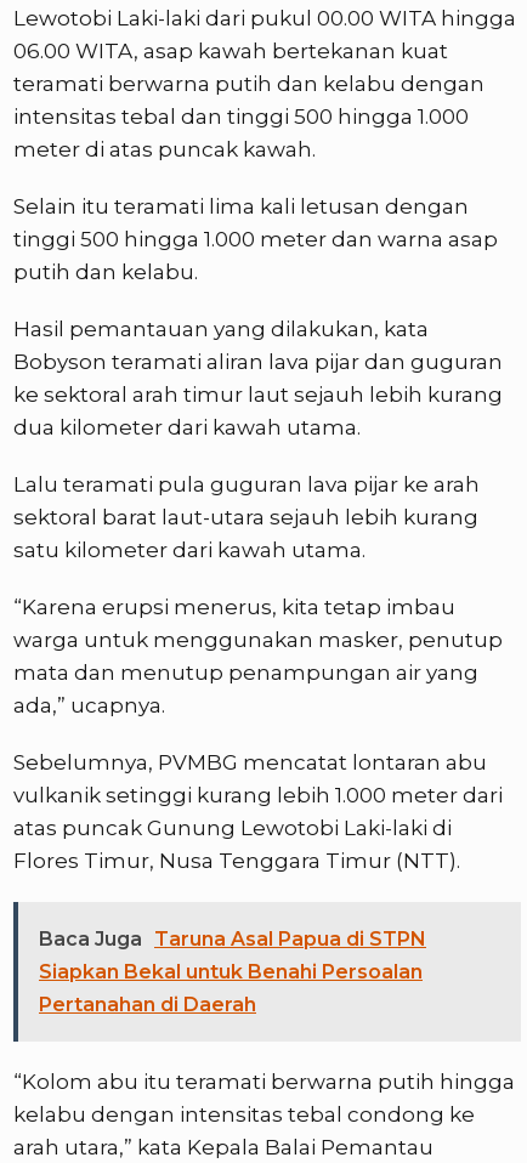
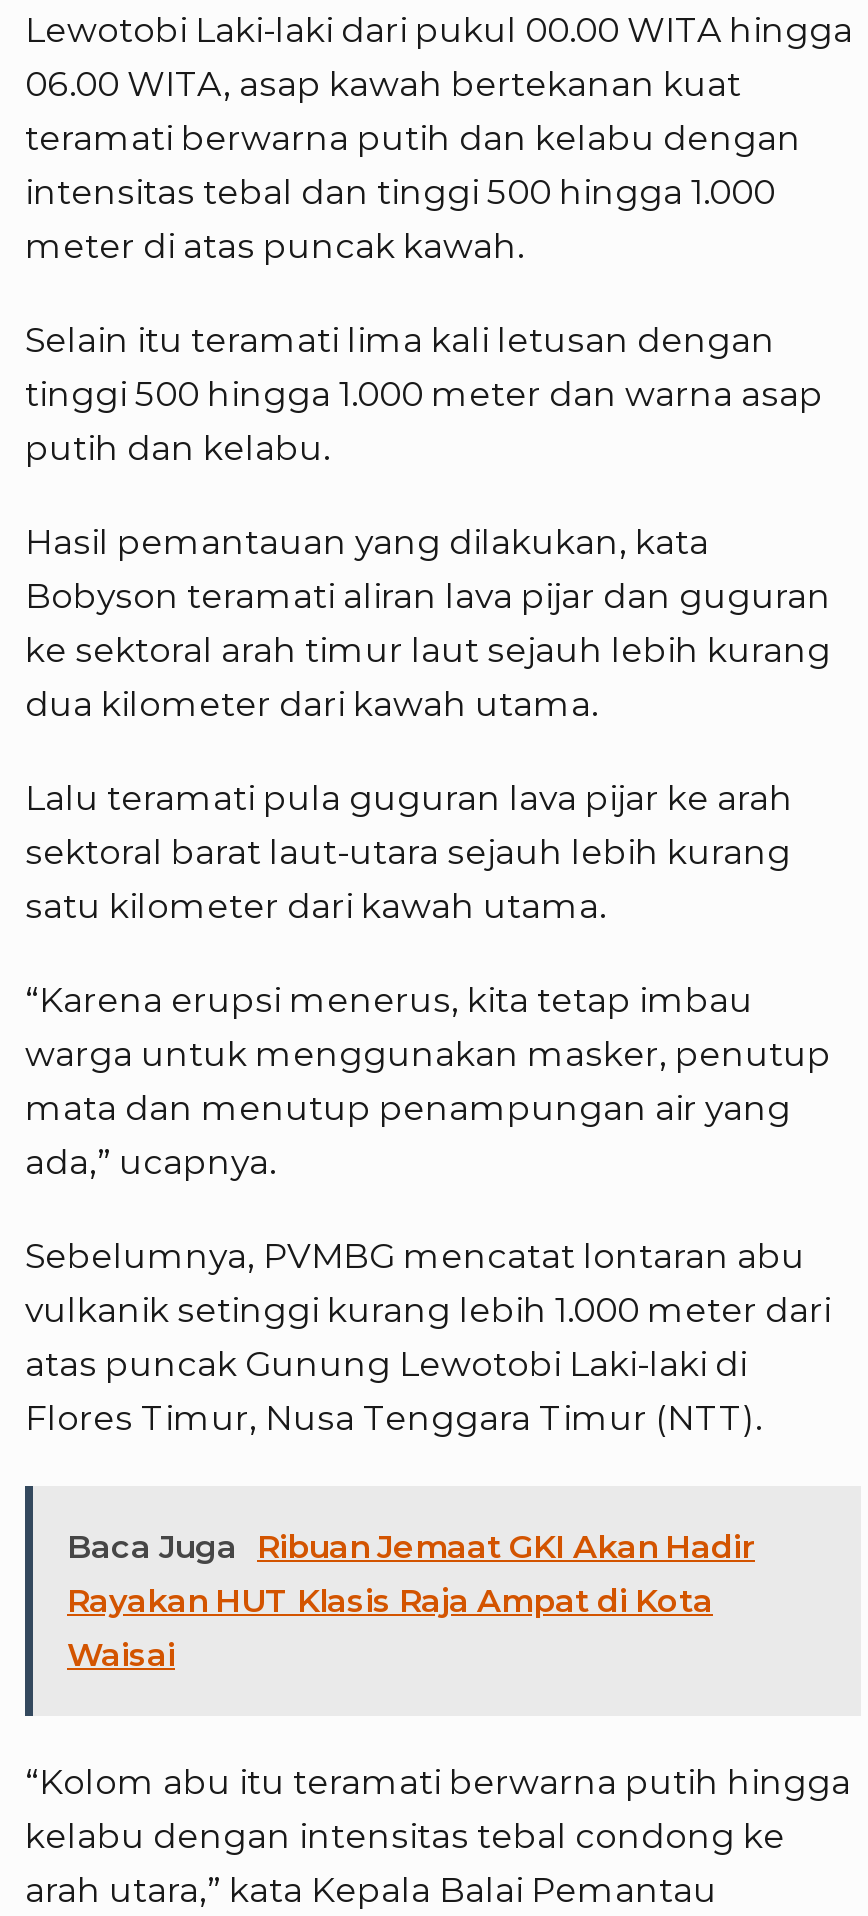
- Baca Juga Taruna Asal Papua di STPN
- Siapkan Bekal untuk Benahi Persoalan
- Pertanahan di Daerah
+ Baca Juga Ribuan Jemaat GKI Akan Hadir
+ Rayakan HUT Klasis Raja Ampat di Kota
+ Waisai
